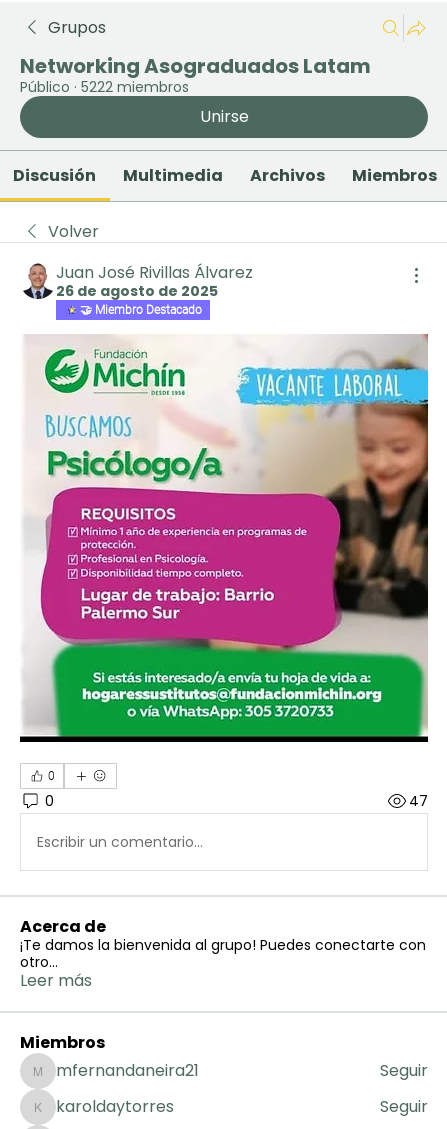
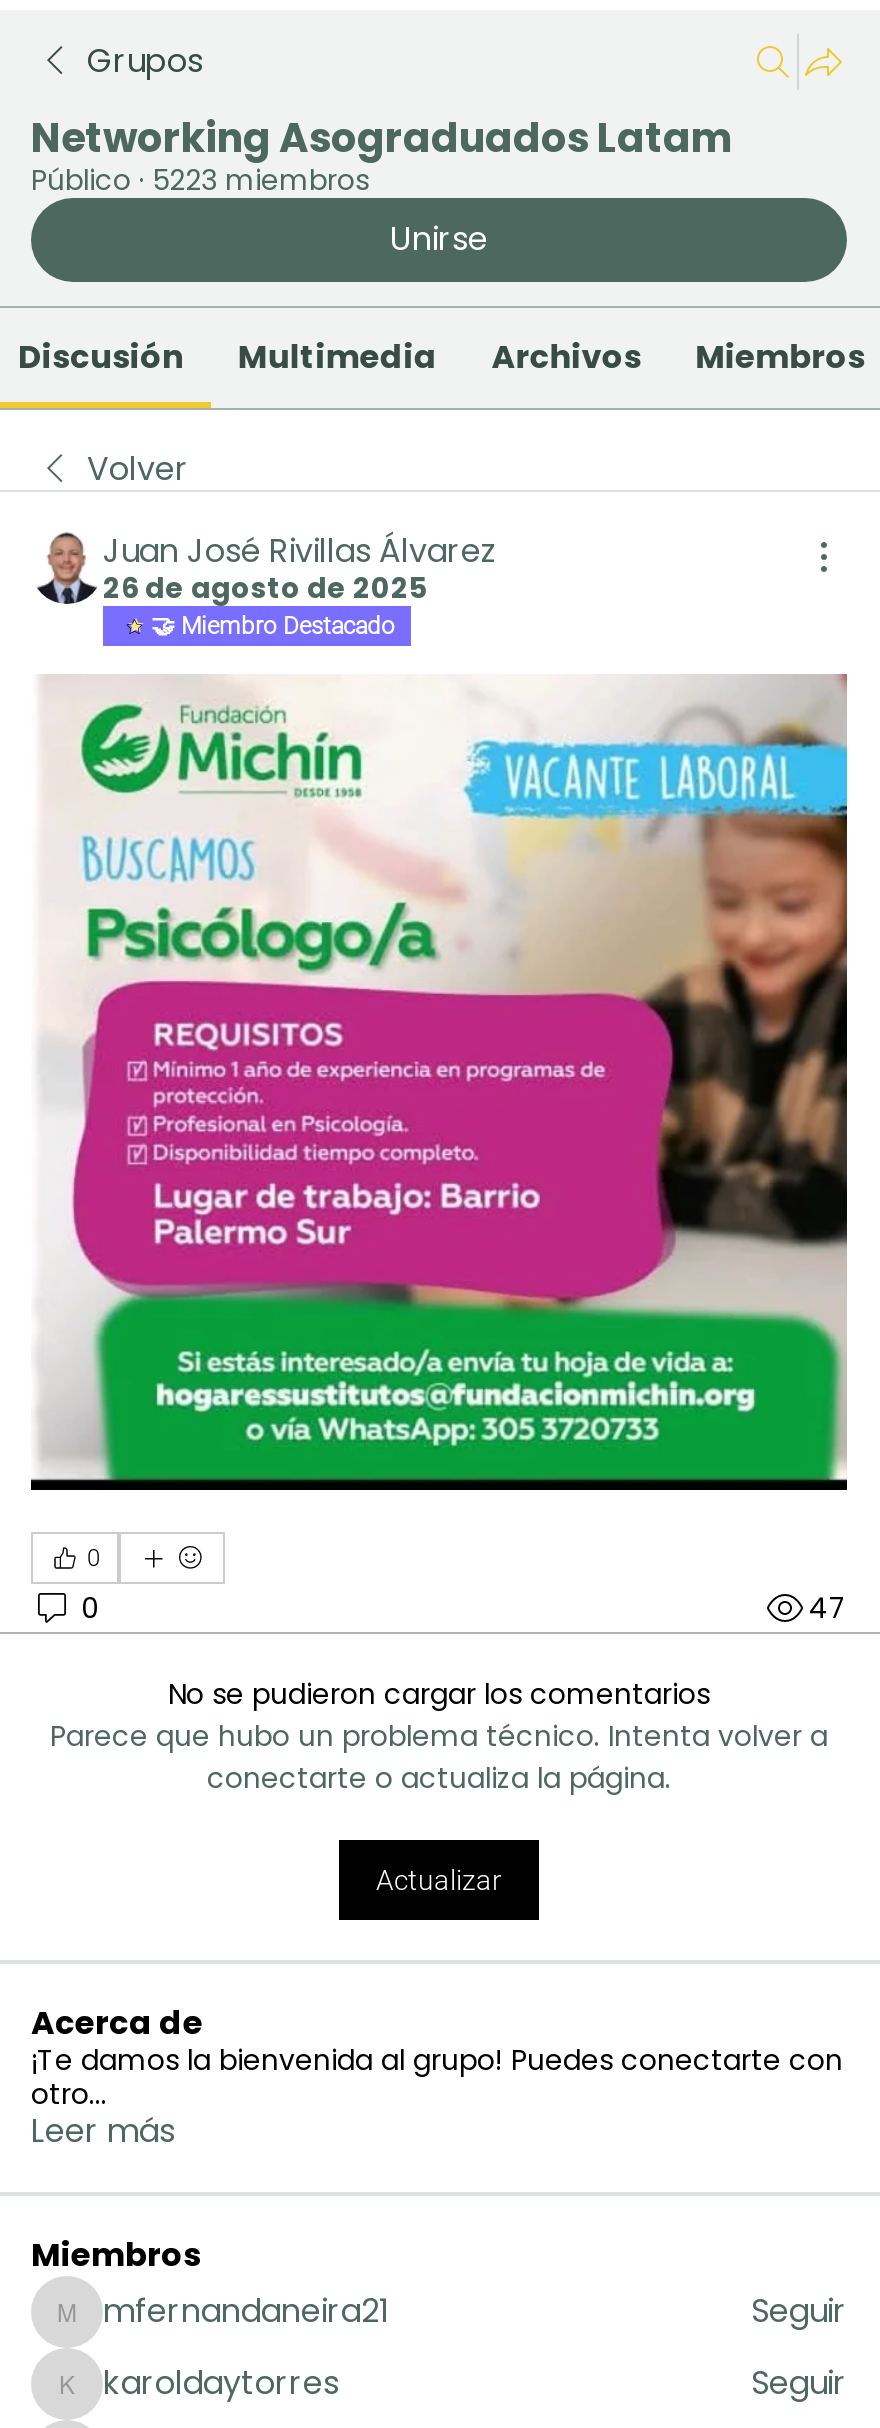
- Público · 5222 miembros
+ Público · 5223 miembros

- Escribir un comentario...
+ No se pudieron cargar los comentarios
+ Parece que hubo un problema técnico. Intenta volver a
+ conectarte o actualiza la página.
+ Actualizar
